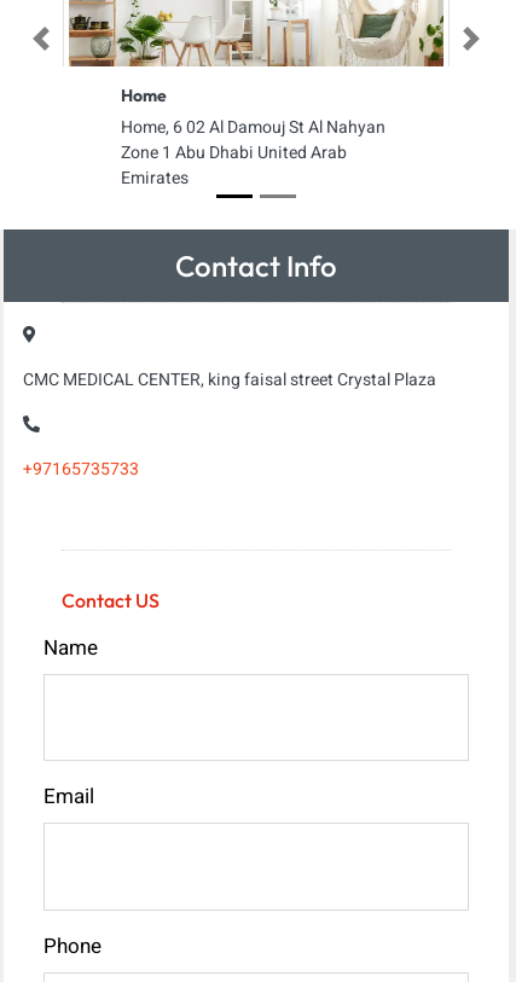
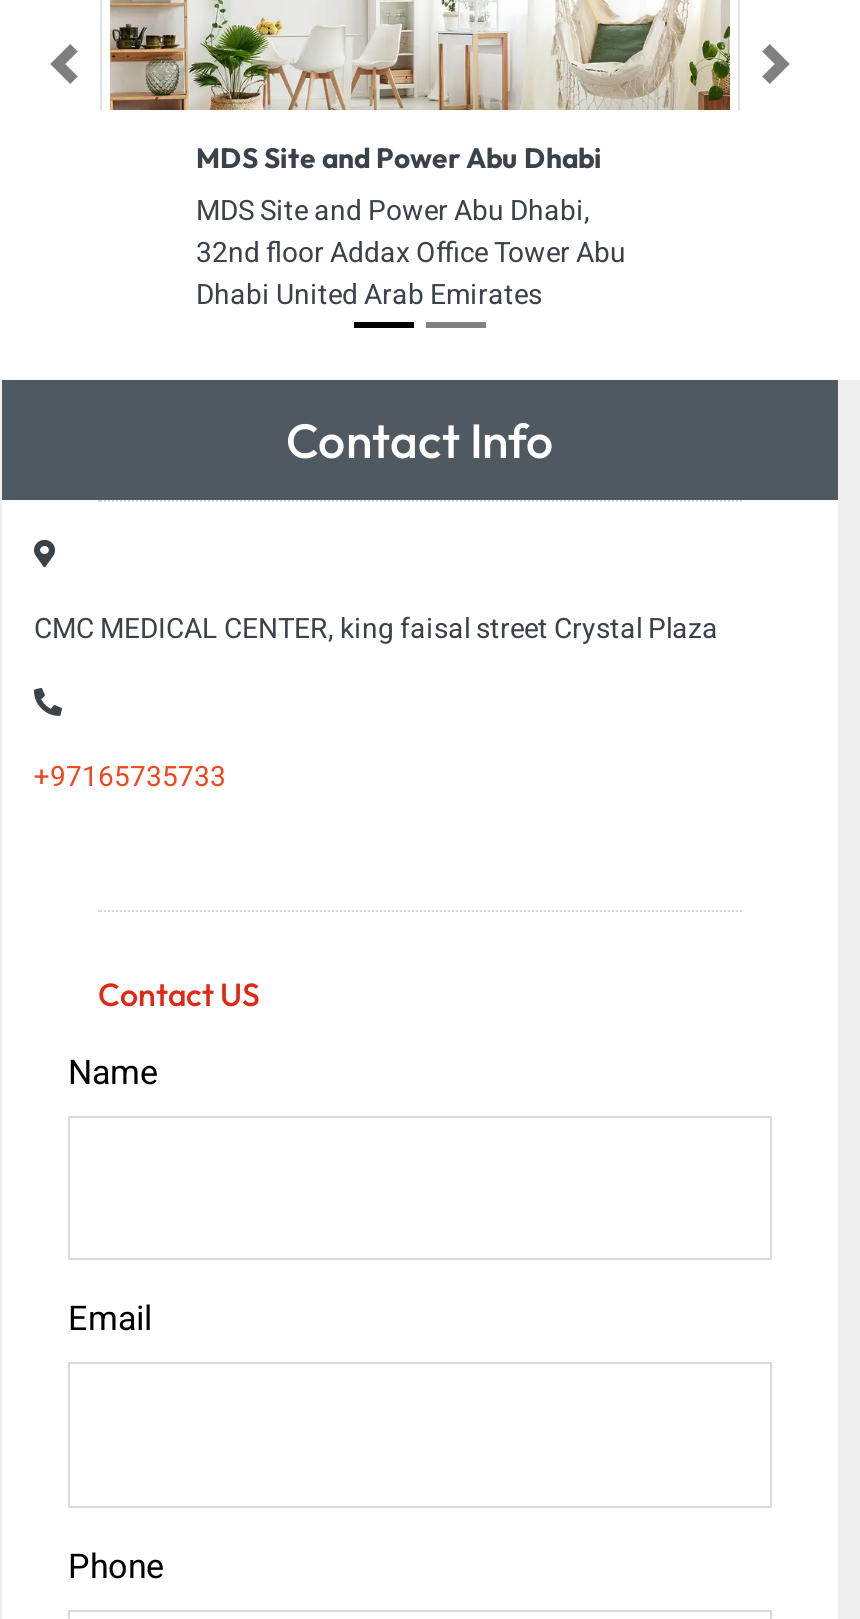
- Home
- Home, 6 02 Al Damouj St Al Nahyan
- Zone 1 Abu Dhabi United Arab
- Emirates
+ MDS Site and Power Abu Dhabi
+ MDS Site and Power Abu Dhabi,
+ 32nd floor Addax Office Tower Abu
+ Dhabi United Arab Emirates
